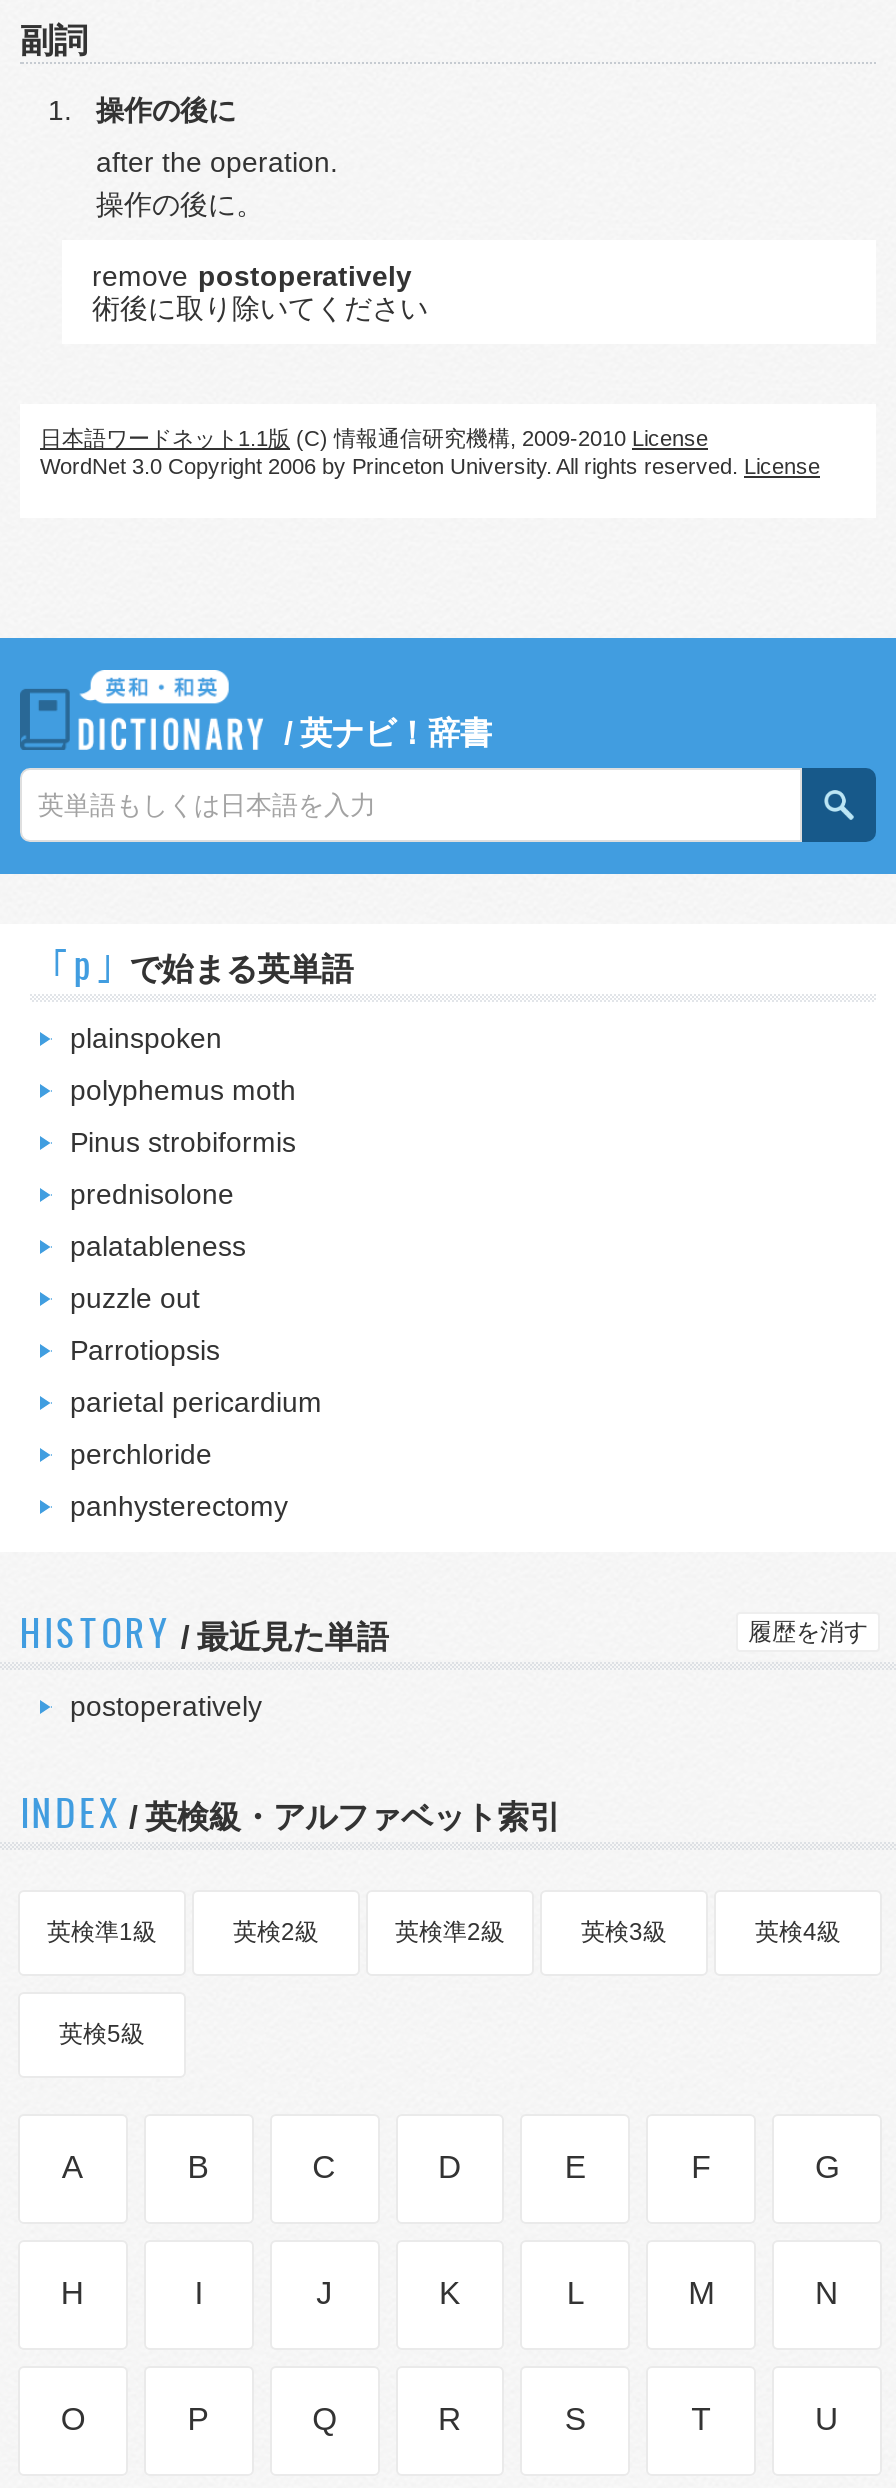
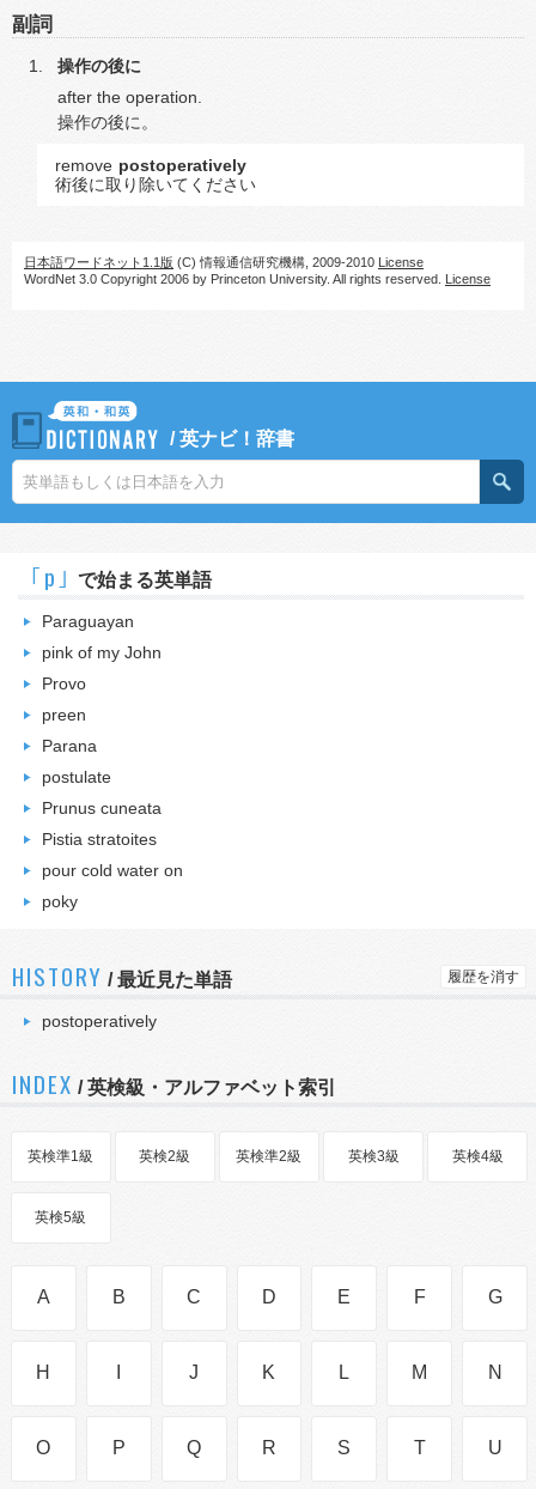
- plainspoken
+ Paraguayan

- polyphemus moth
+ pink of my John

- Pinus strobiformis
+ Provo

- prednisolone
+ preen

- palatableness
+ Parana

- puzzle out
+ postulate

- Parrotiopsis
+ Prunus cuneata

- parietal pericardium
+ Pistia stratoites

- perchloride
+ pour cold water on

- panhysterectomy
+ poky
